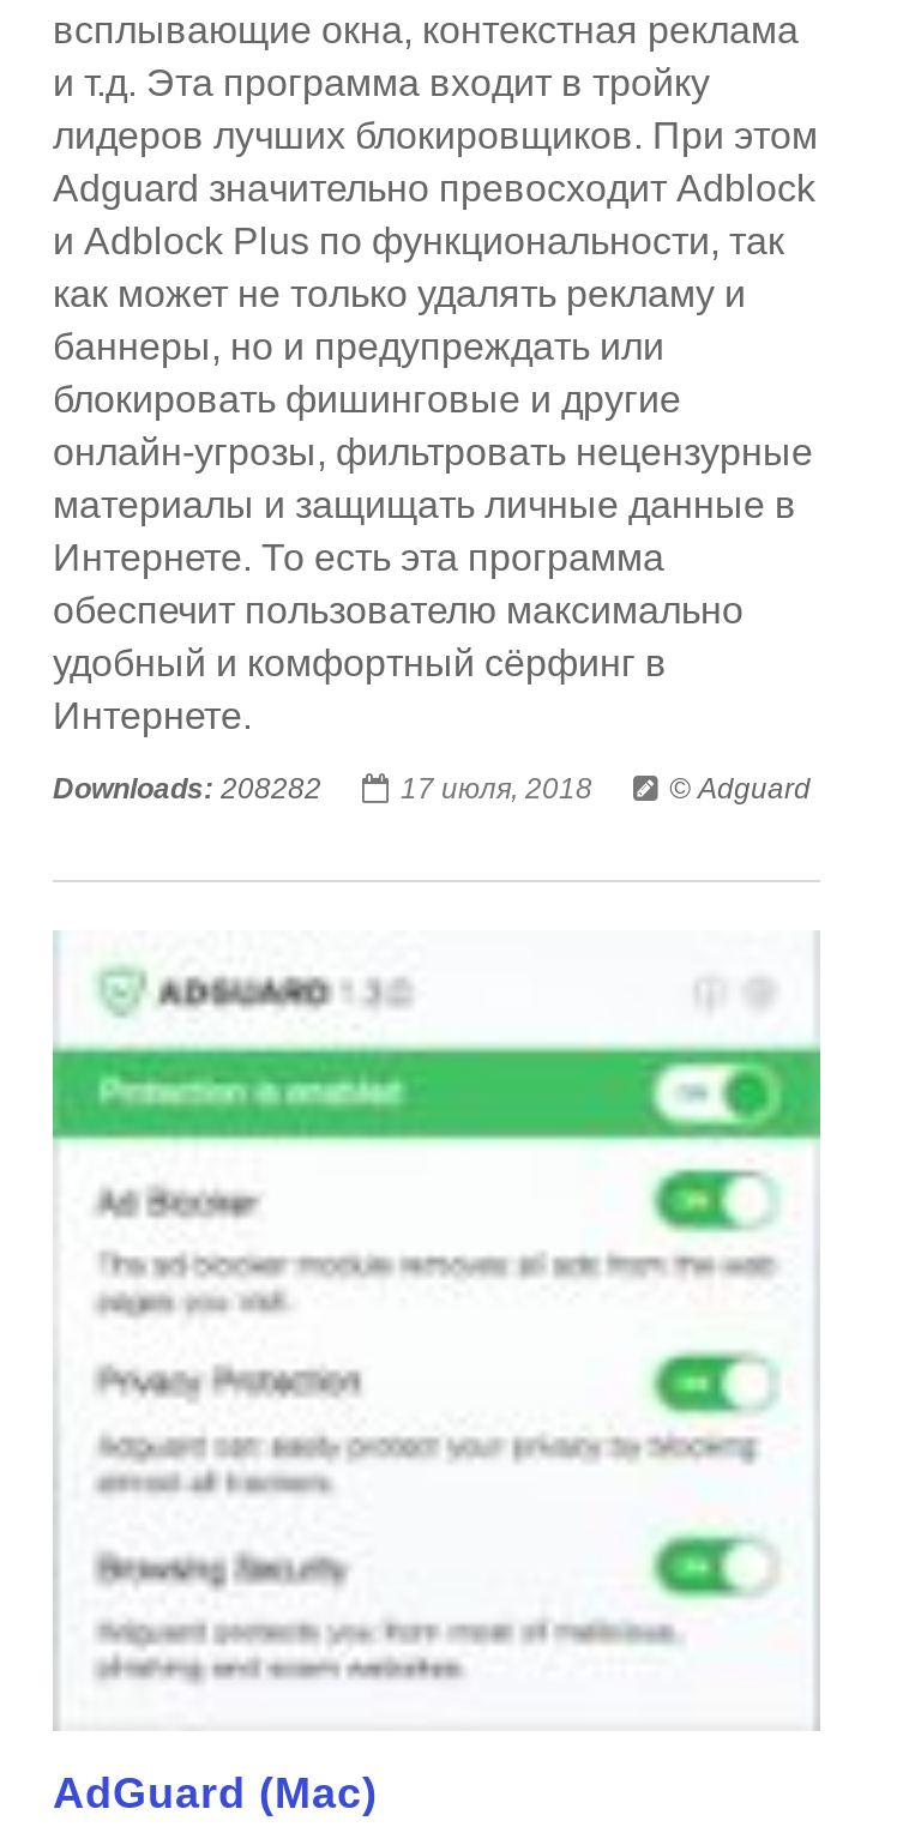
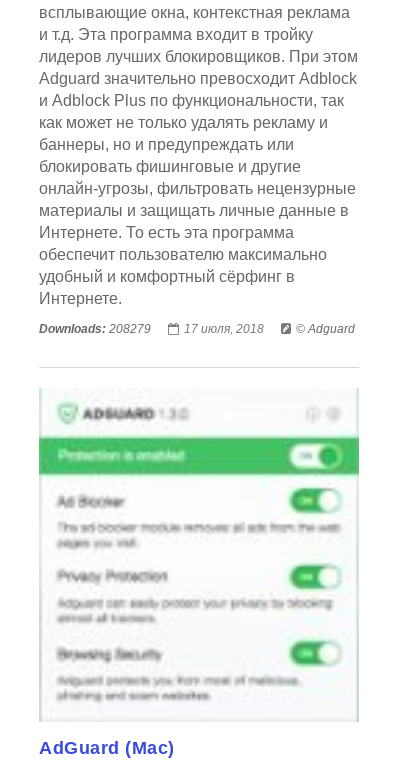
- Downloads: 208282
+ Downloads: 208279
